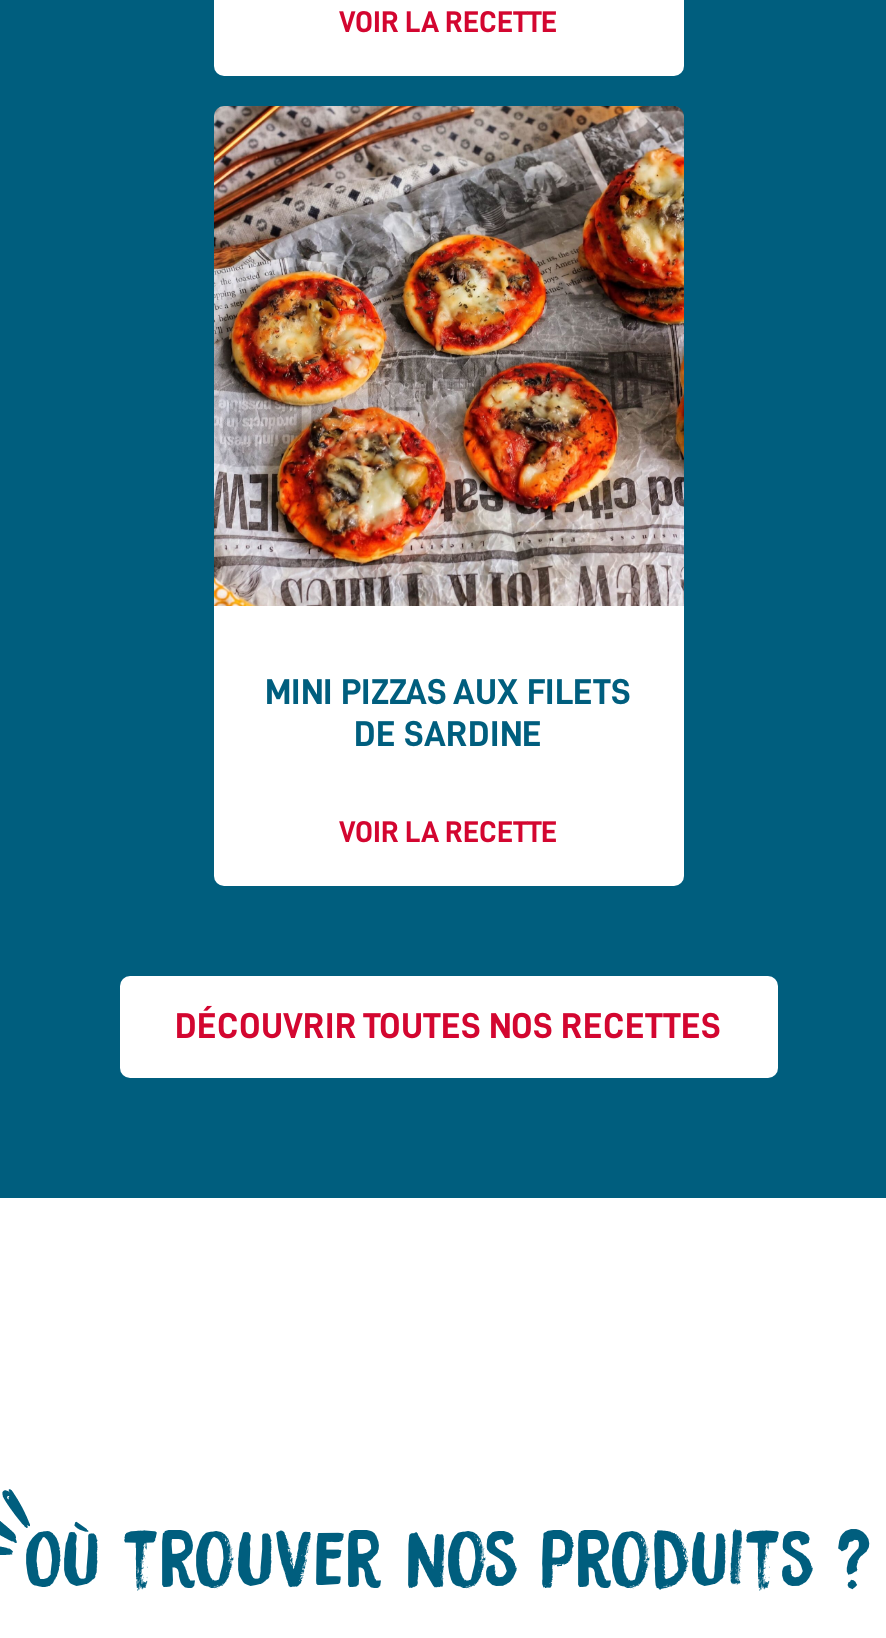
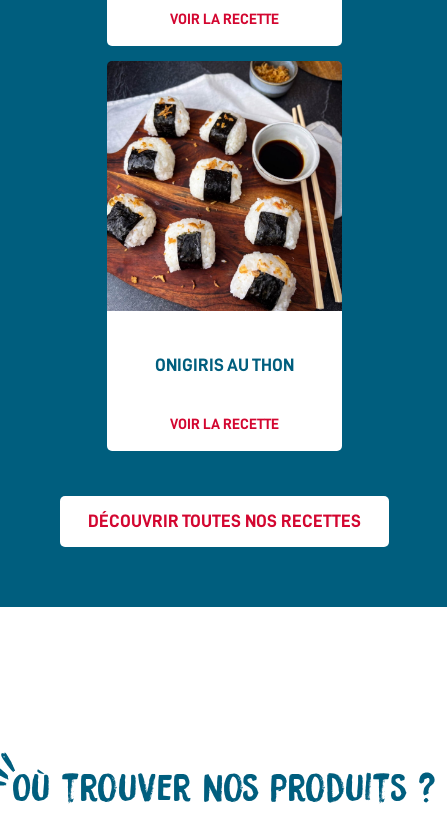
- [image]
+ [image]

- MINI PIZZAS AUX FILETS
- DE SARDINE
+ ONIGIRIS AU THON
